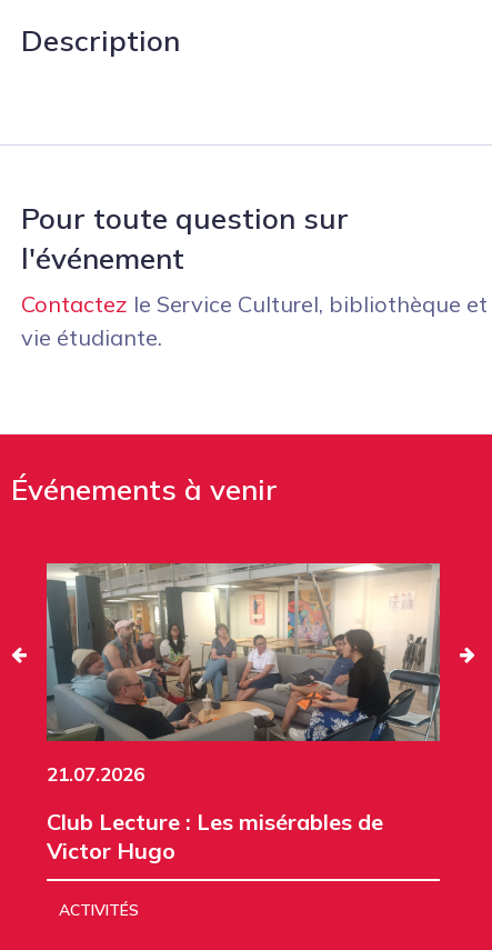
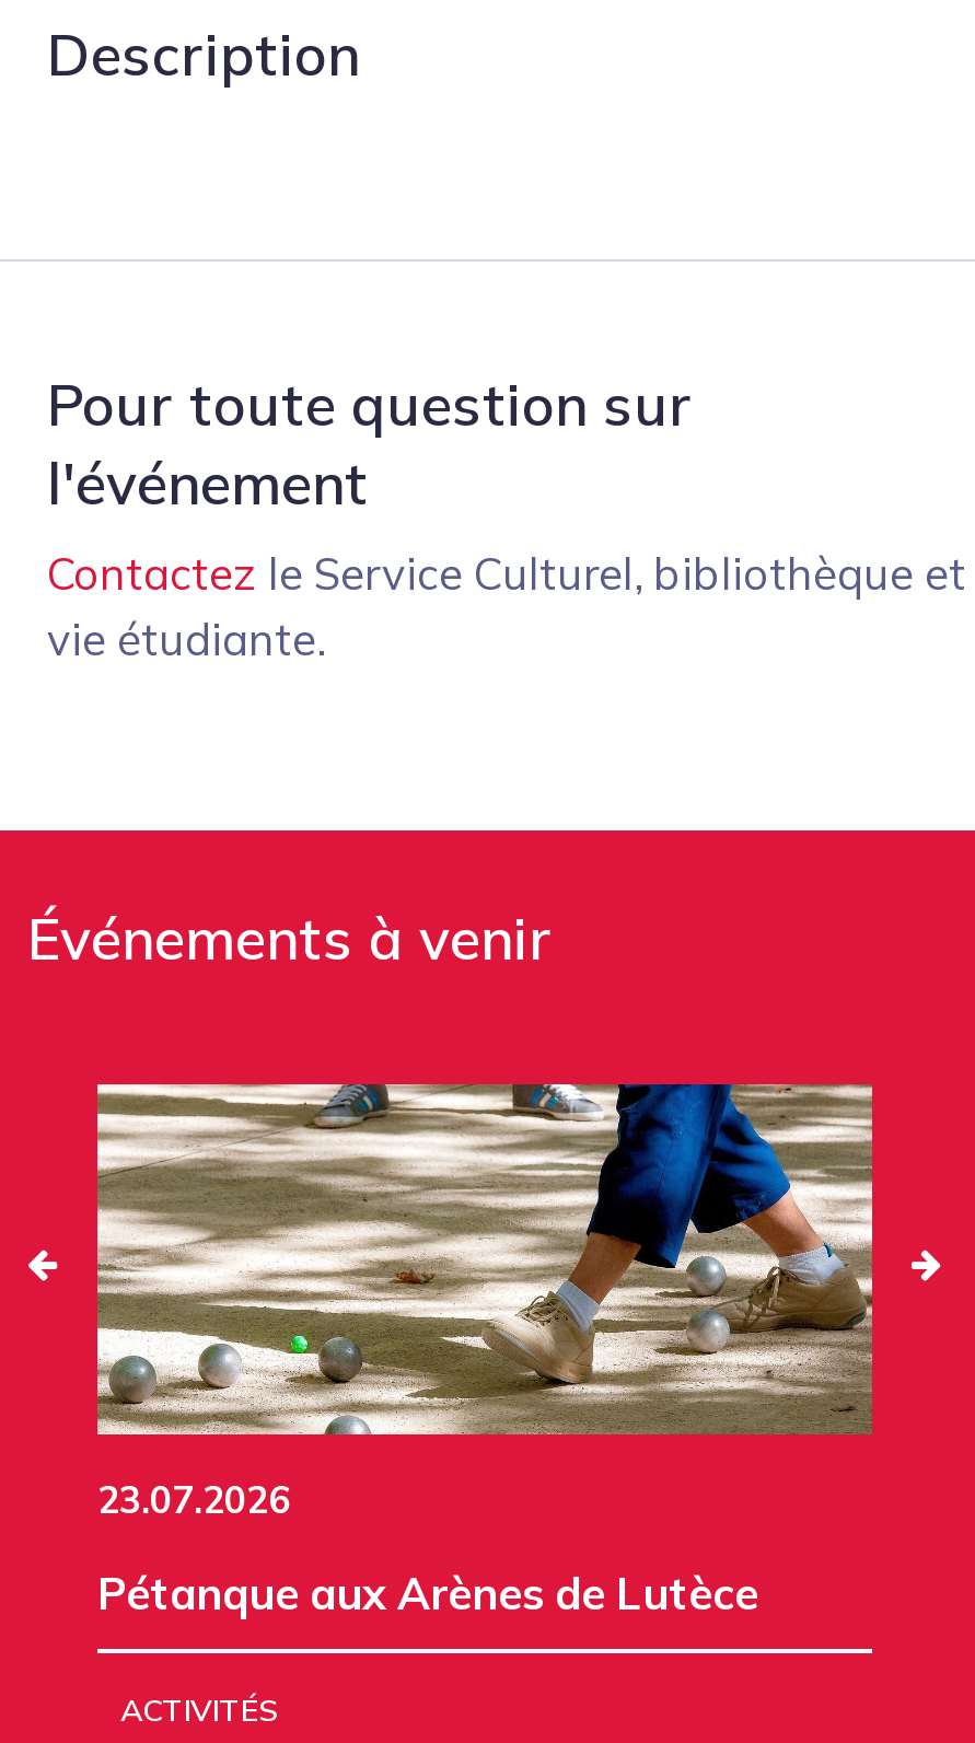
- [image]
- 21.07.2026
+ [image]
+ 23.07.2026

- Club Lecture : Les misérables de
- Victor Hugo
+ Pétanque aux Arènes de Lutèce
